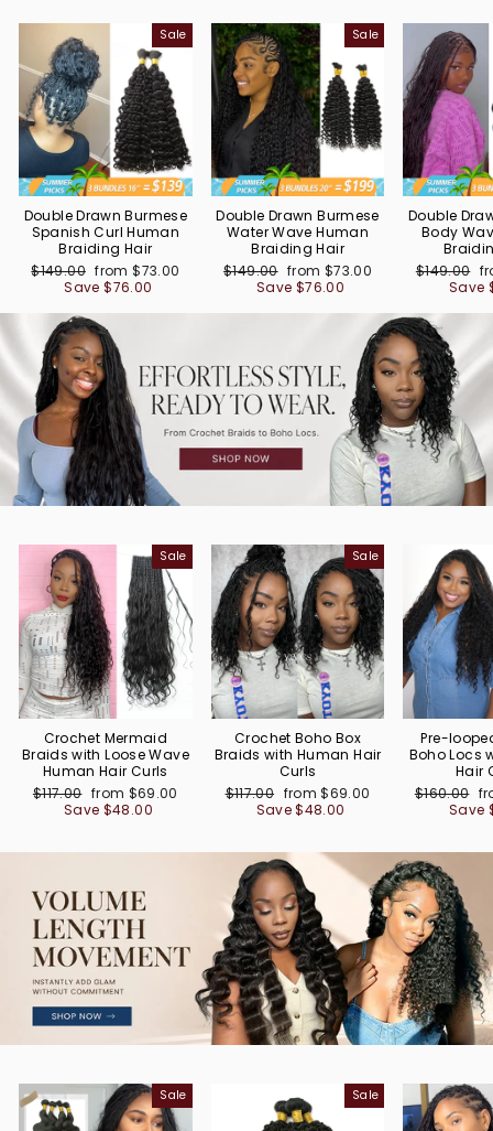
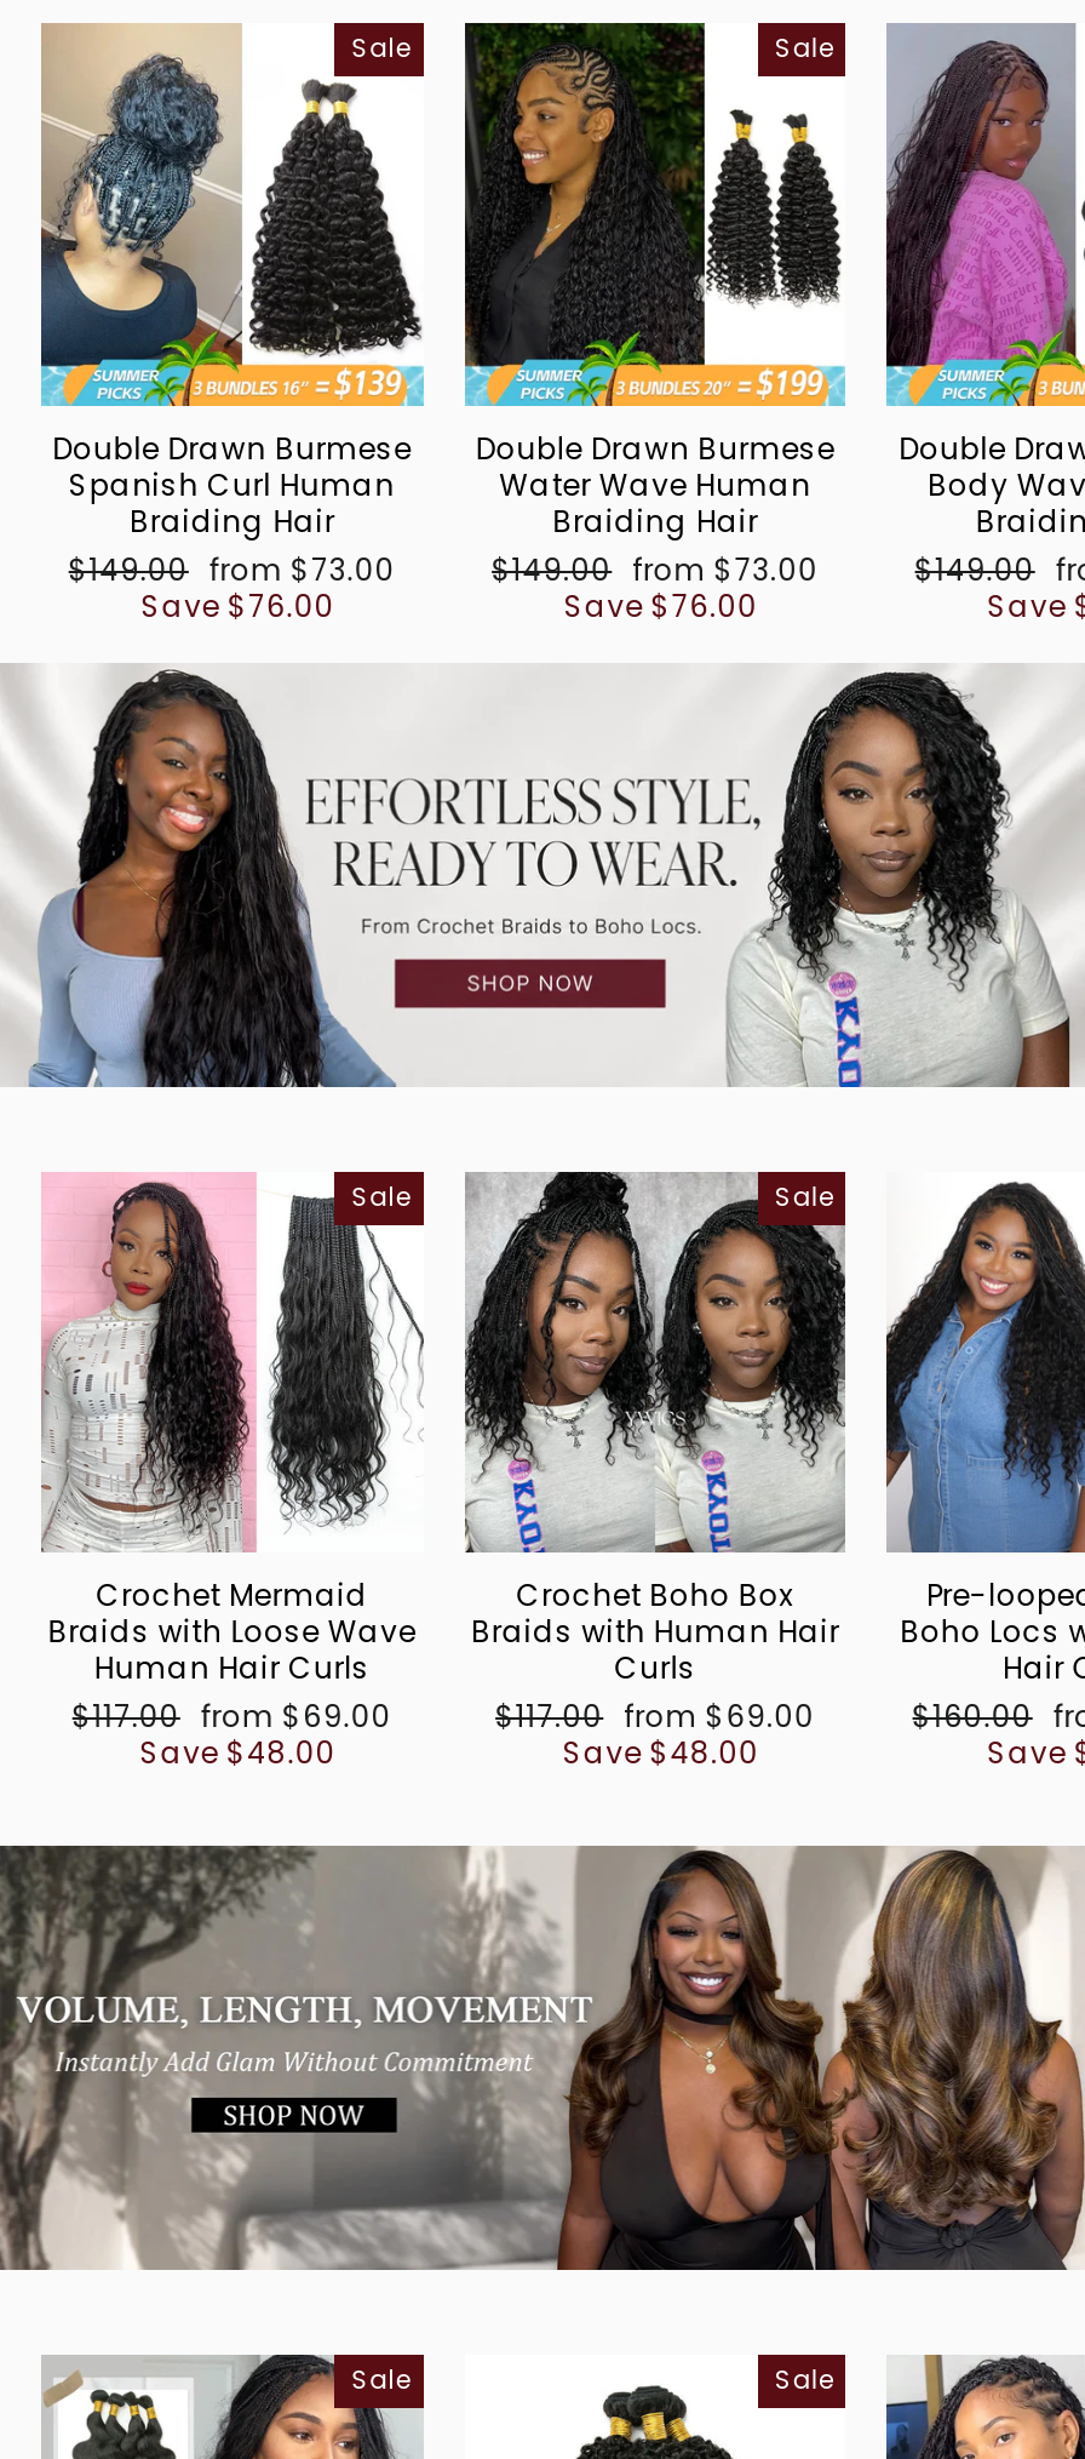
- [image]
+ [image]
